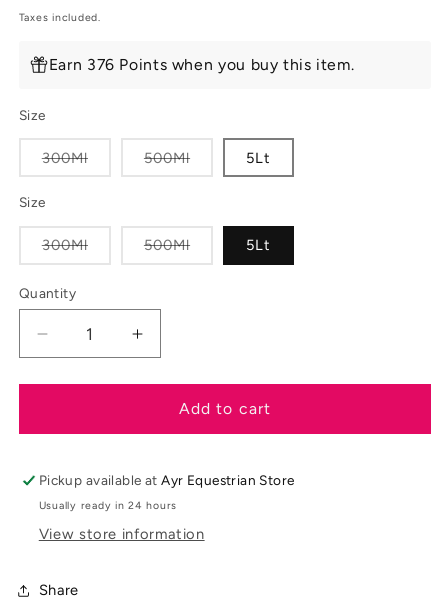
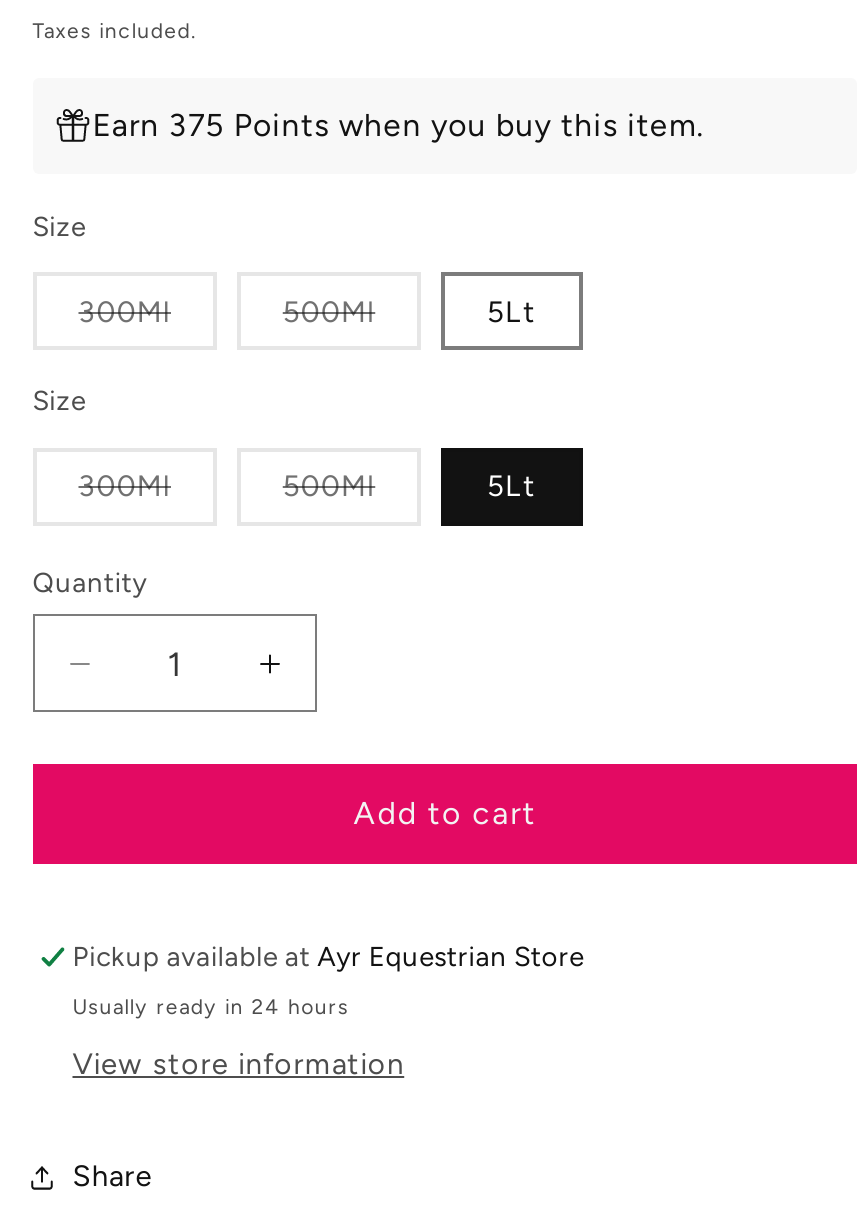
- Earn 376 Points when you buy this item.
+ Earn 375 Points when you buy this item.
